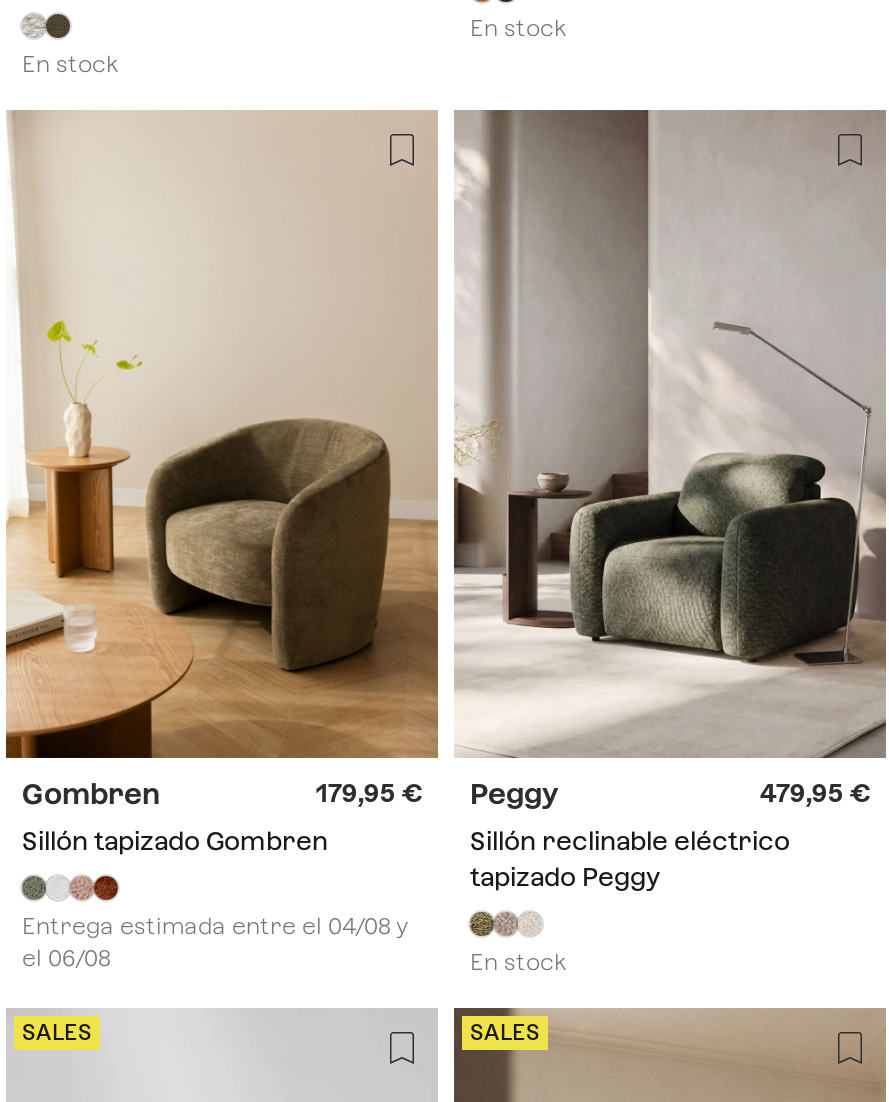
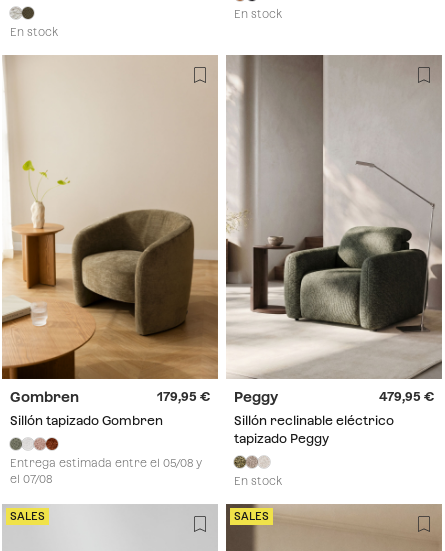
- Entrega estimada entre el 04/08 y
+ Entrega estimada entre el 05/08 y

- el 06/08
+ el 07/08
